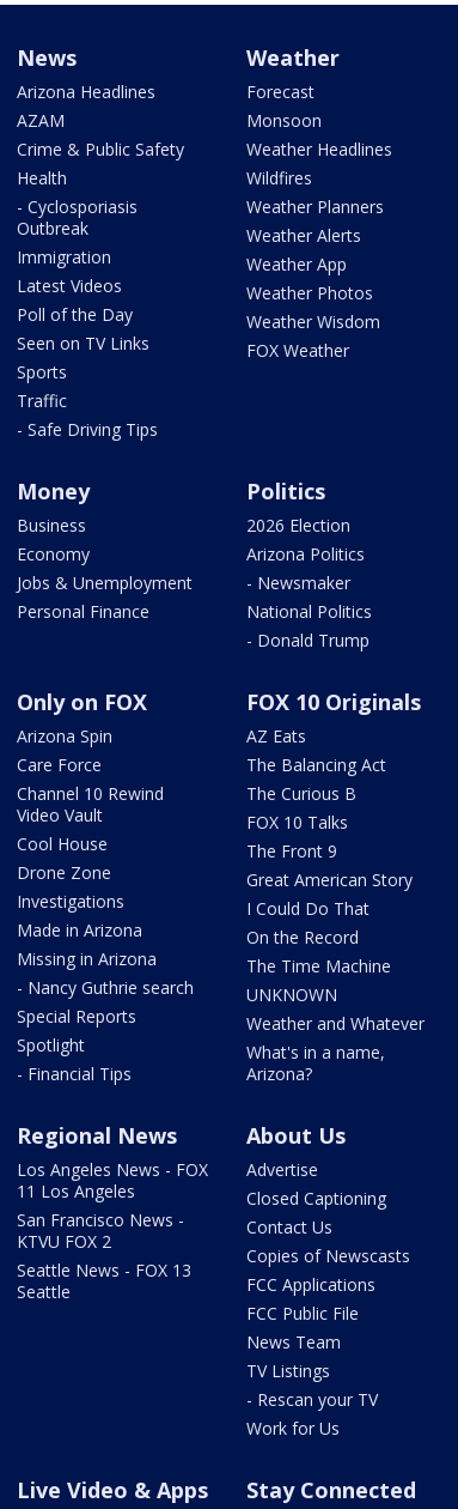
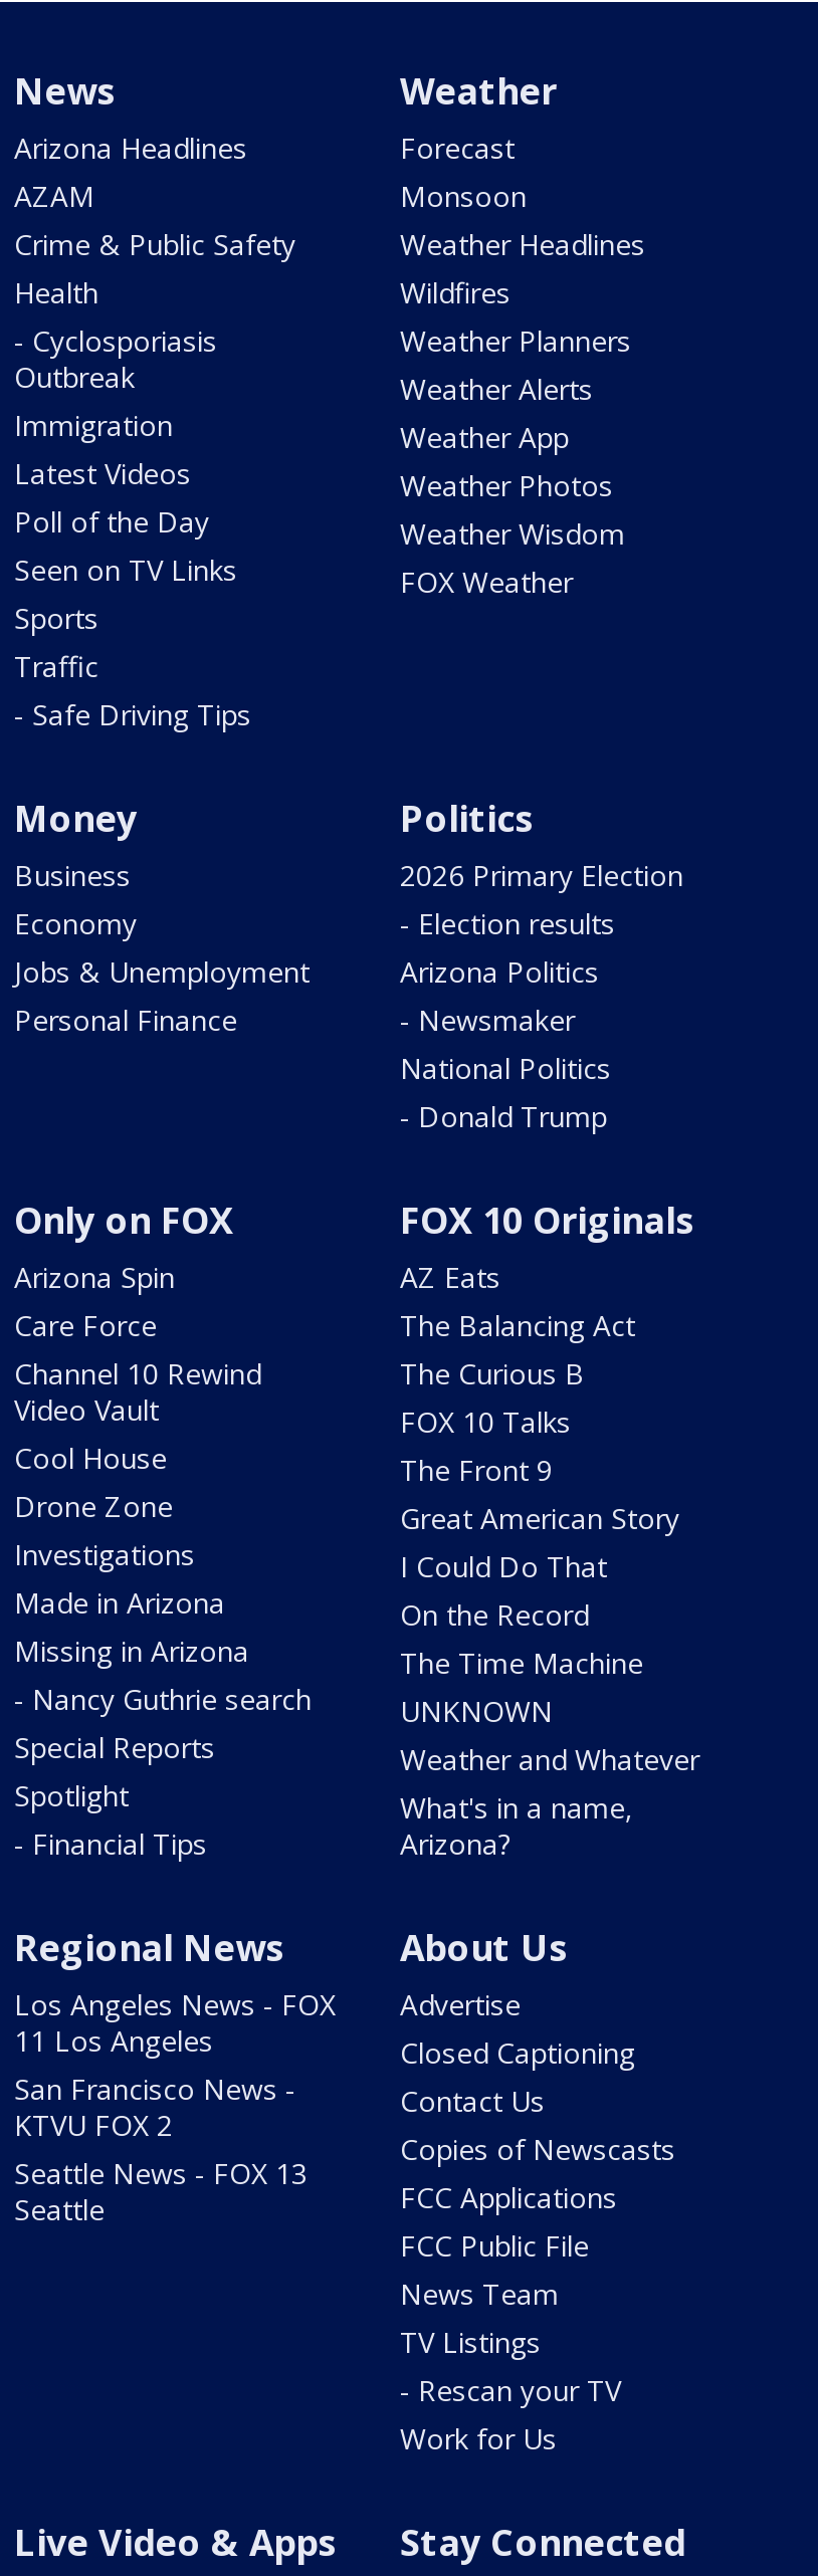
- 2026 Election
+ 2026 Primary Election
+ - Election results
